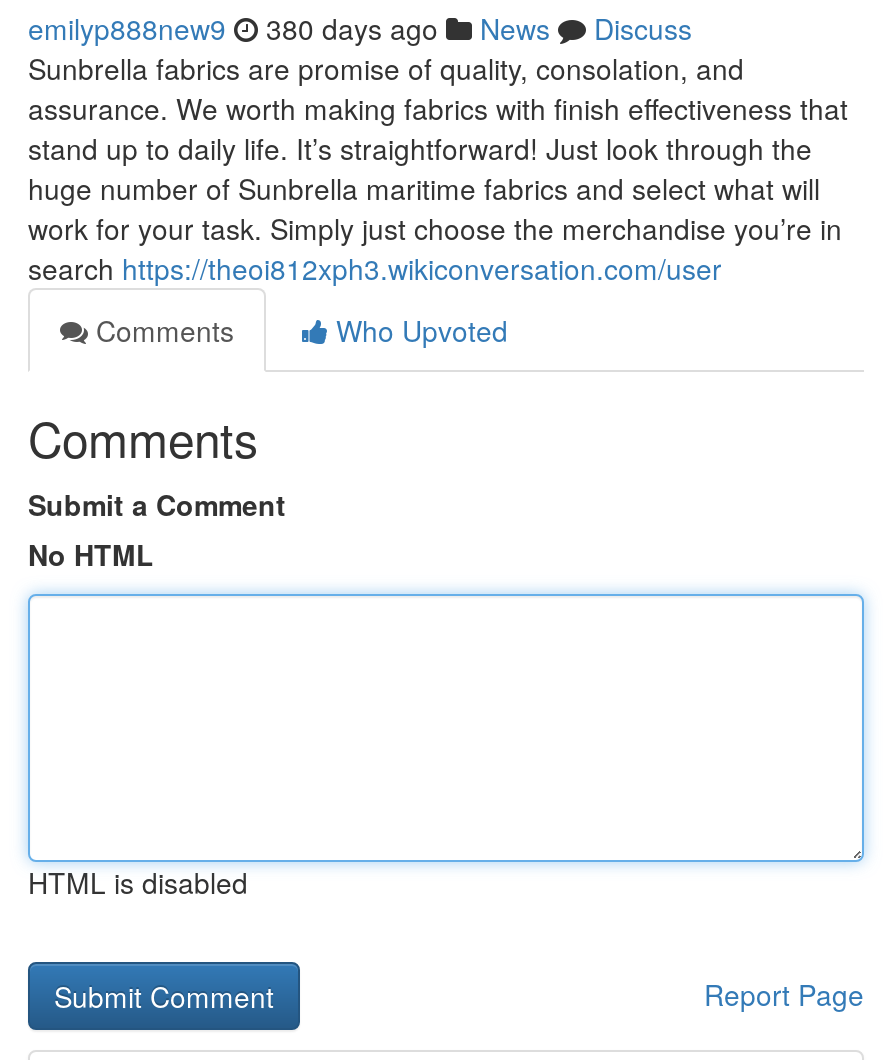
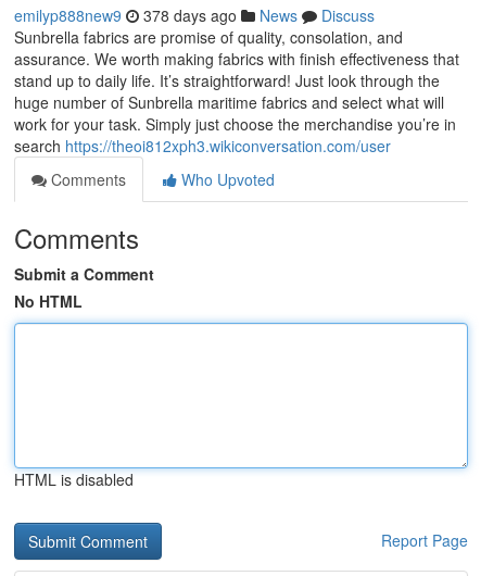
- emilyp888new9 380 days ago News Discuss
+ emilyp888new9 378 days ago News Discuss
